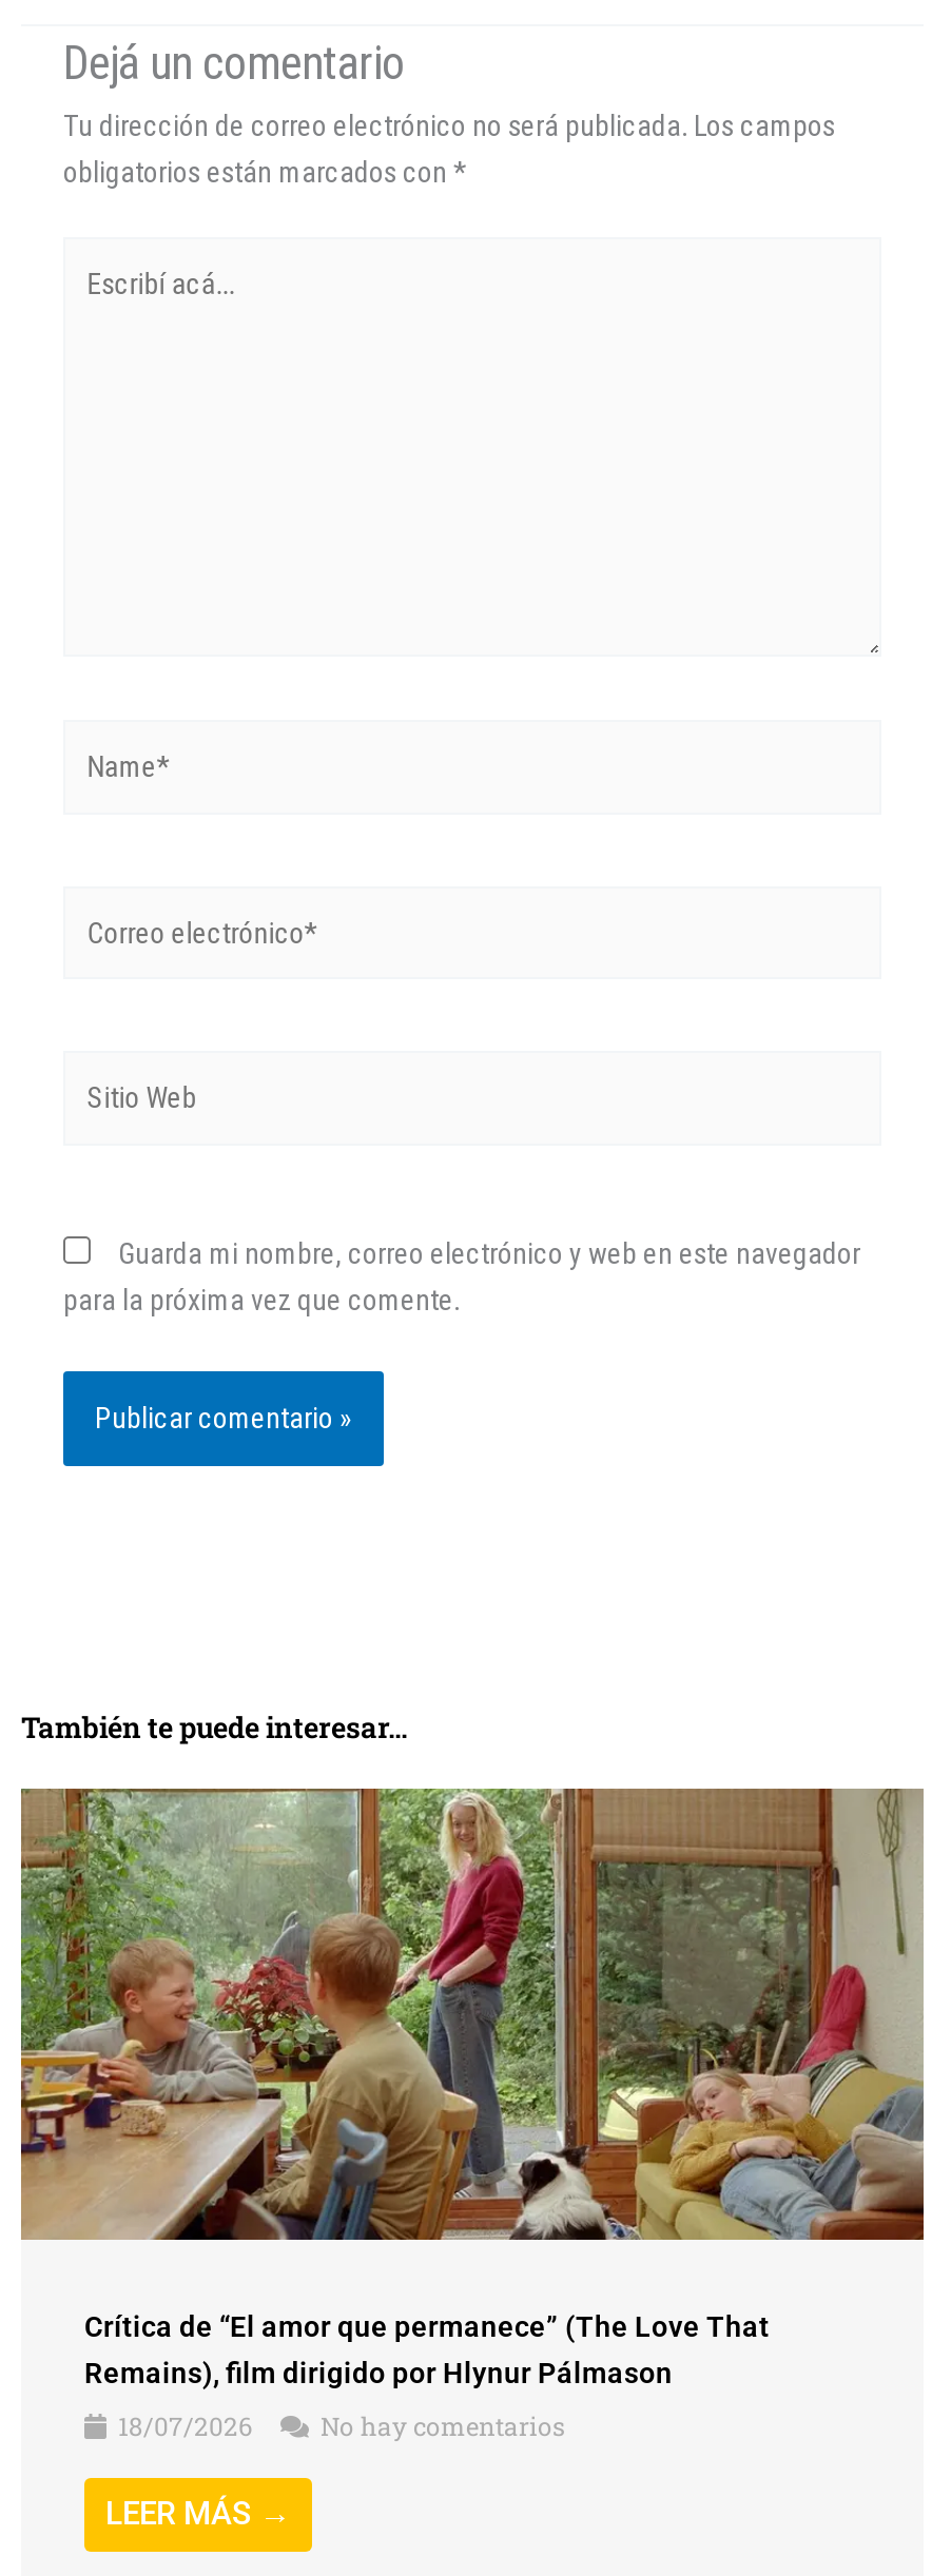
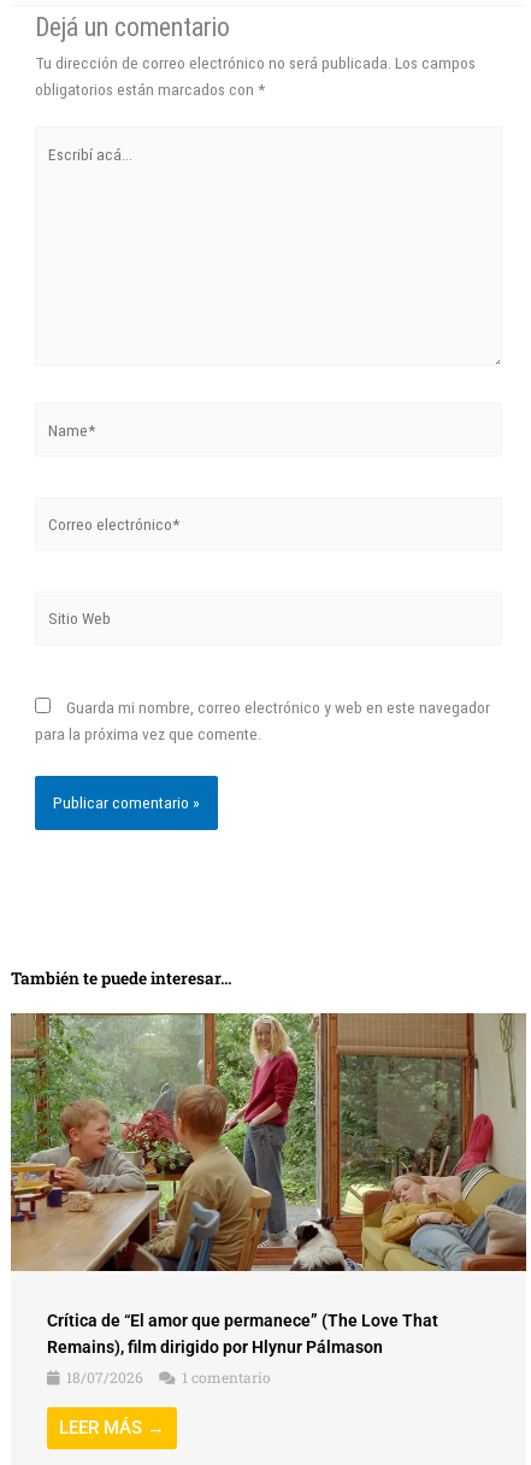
- No hay comentarios
+ 1 comentario
